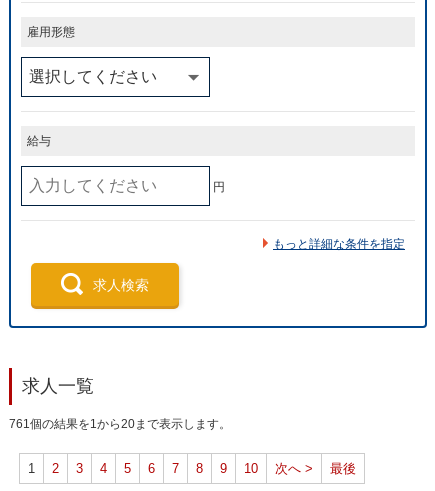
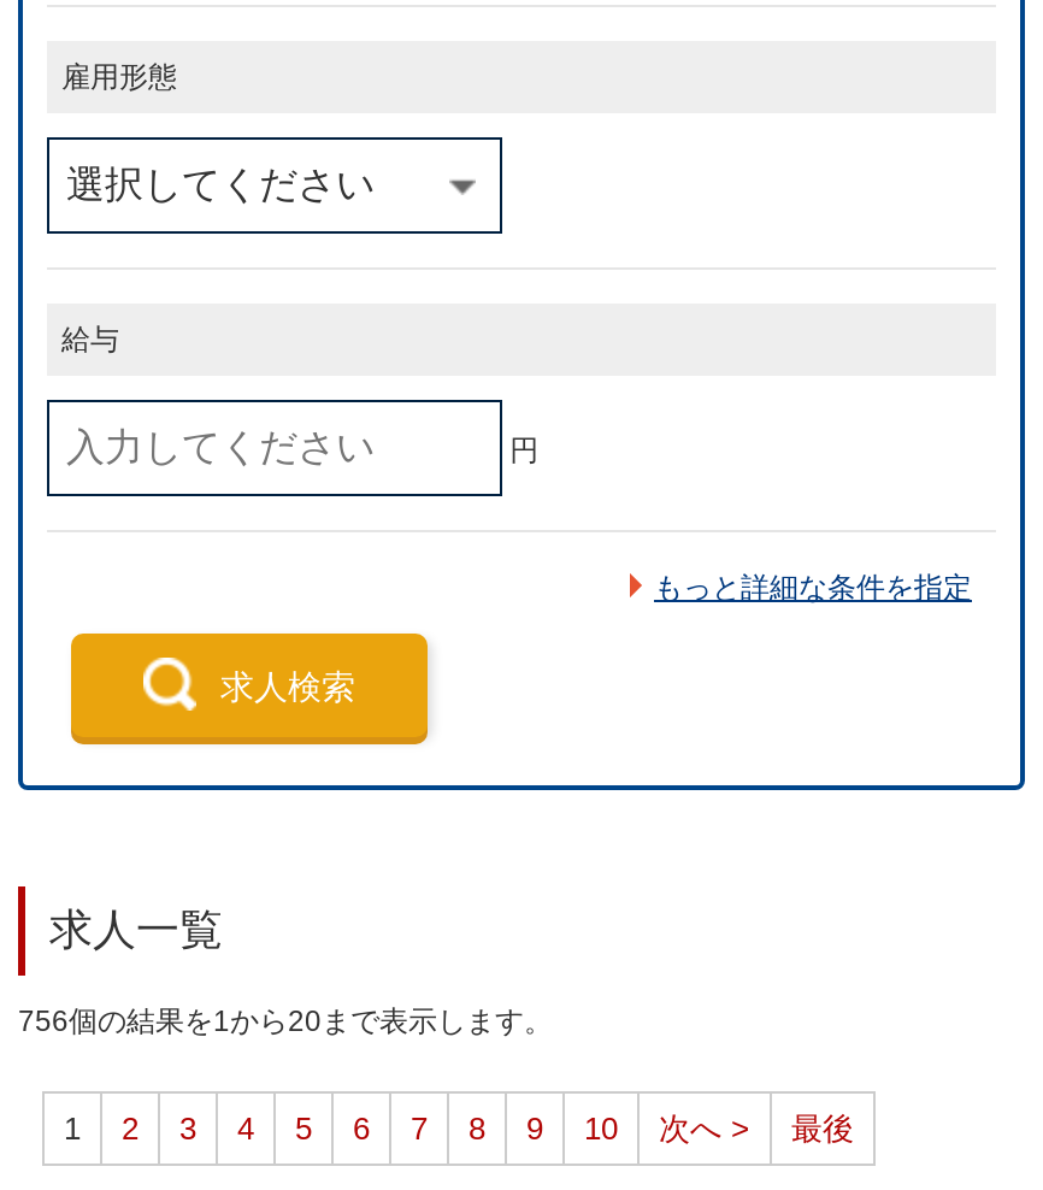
- 761個の結果を1から20まで表示します。
+ 756個の結果を1から20まで表示します。
